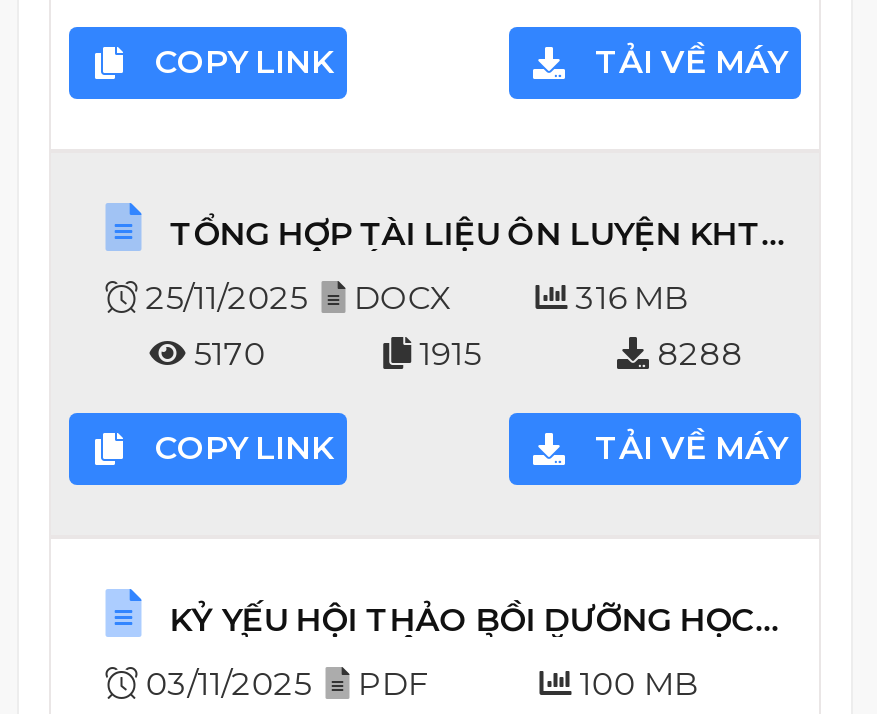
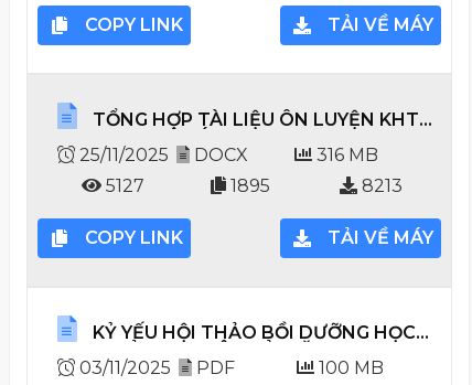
- 5170
+ 5127

- 1915
+ 1895

- 8288
+ 8213
